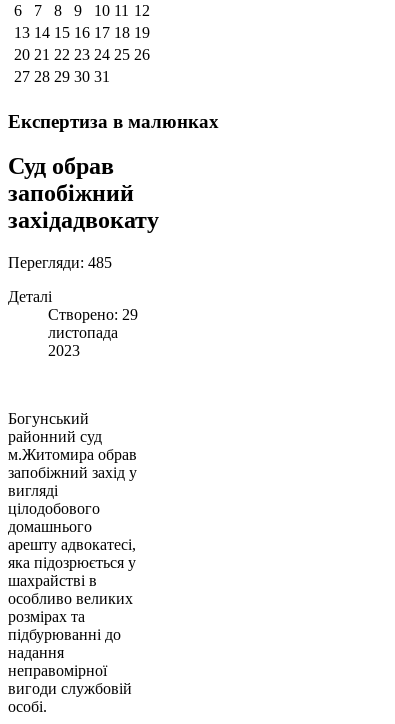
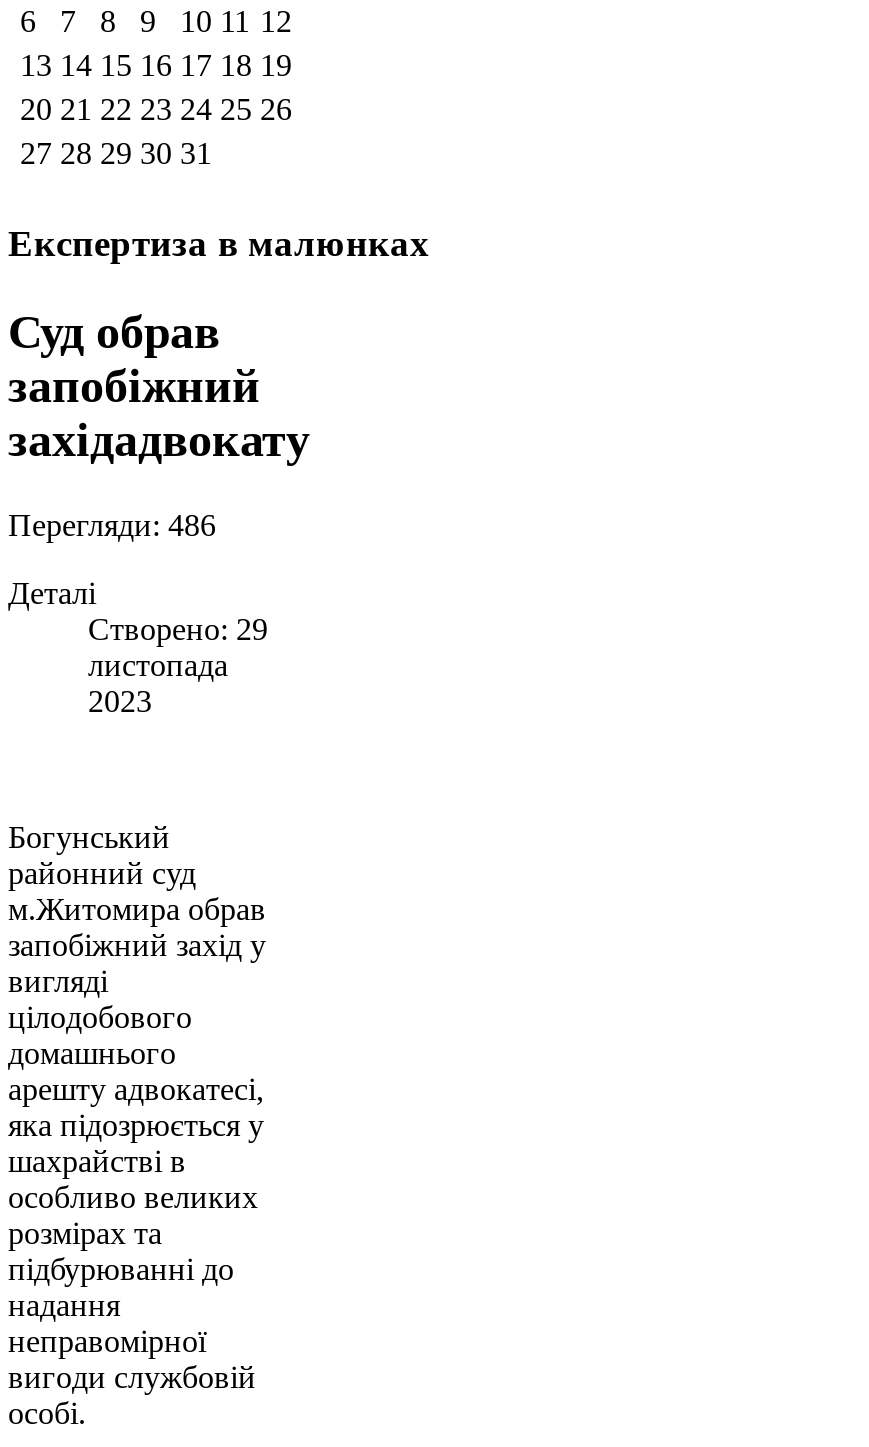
- Перегляди: 485
+ Перегляди: 486
